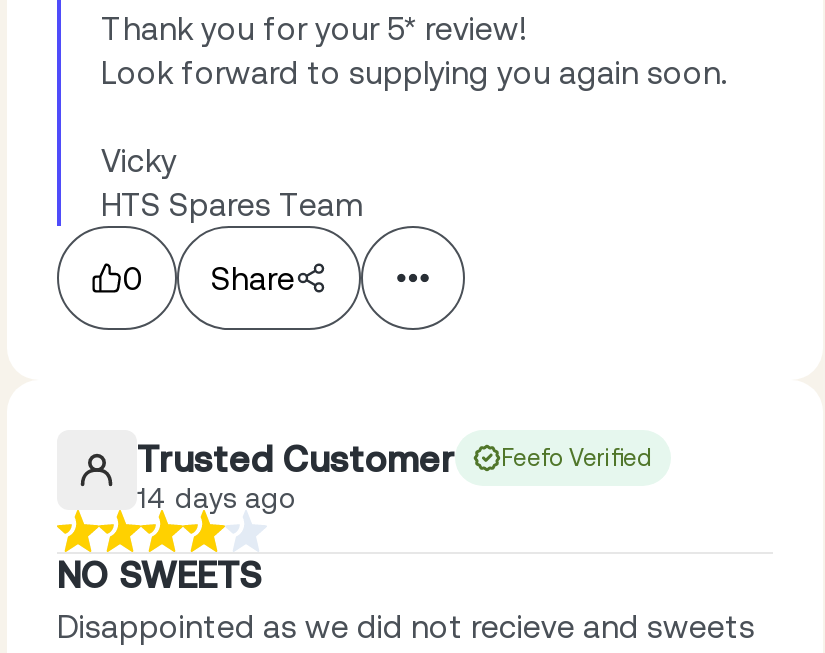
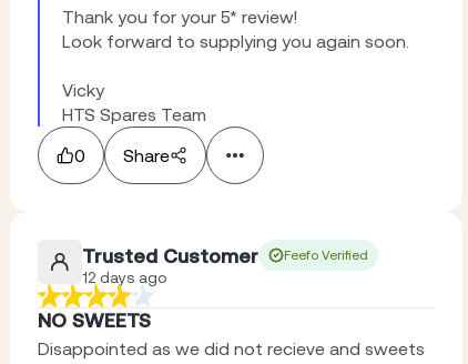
- 14 days ago
+ 12 days ago
